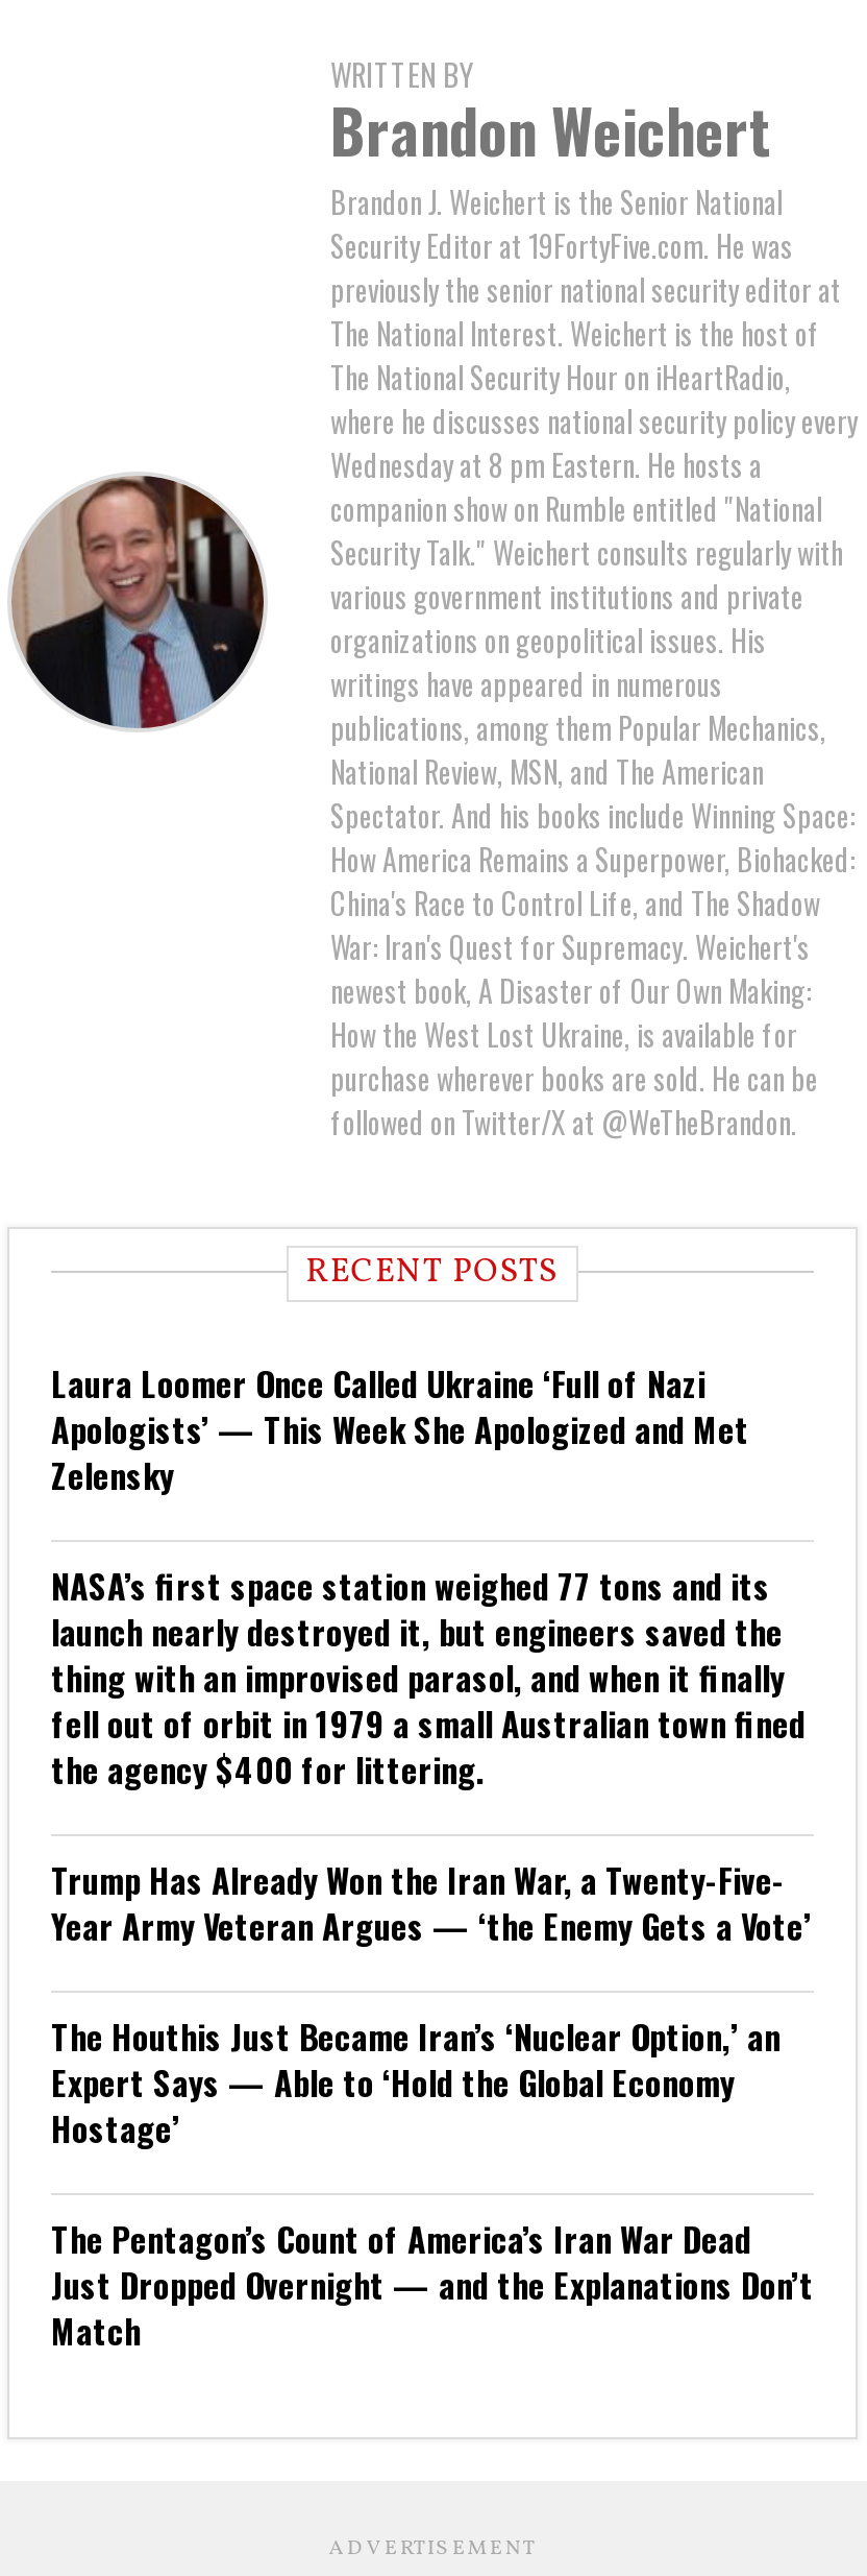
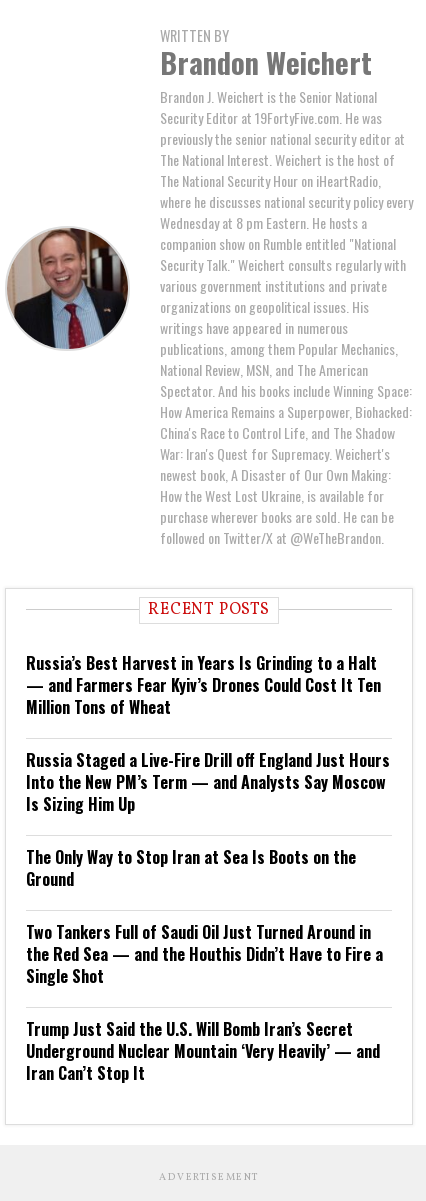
- Laura Loomer Once Called Ukraine ‘Full of Nazi
- Apologists’ — This Week She Apologized and Met
- Zelensky
+ Russia’s Best Harvest in Years Is Grinding to a Halt
+ — and Farmers Fear Kyiv’s Drones Could Cost It Ten
+ Million Tons of Wheat

- NASA’s first space station weighed 77 tons and its
- launch nearly destroyed it, but engineers saved the
- thing with an improvised parasol, and when it finally
- fell out of orbit in 1979 a small Australian town fined
- the agency $400 for littering.
+ Russia Staged a Live-Fire Drill off England Just Hours
+ Into the New PM’s Term — and Analysts Say Moscow
+ Is Sizing Him Up

- Trump Has Already Won the Iran War, a Twenty-Five-
- Year Army Veteran Argues — ‘the Enemy Gets a Vote’
+ The Only Way to Stop Iran at Sea Is Boots on the
+ Ground

- The Houthis Just Became Iran’s ‘Nuclear Option,’ an
- Expert Says — Able to ‘Hold the Global Economy
- Hostage’
+ Two Tankers Full of Saudi Oil Just Turned Around in
+ the Red Sea — and the Houthis Didn’t Have to Fire a
+ Single Shot

- The Pentagon’s Count of America’s Iran War Dead
- Just Dropped Overnight — and the Explanations Don’t
- Match
+ Trump Just Said the U.S. Will Bomb Iran’s Secret
+ Underground Nuclear Mountain ‘Very Heavily’ — and
+ Iran Can’t Stop It
